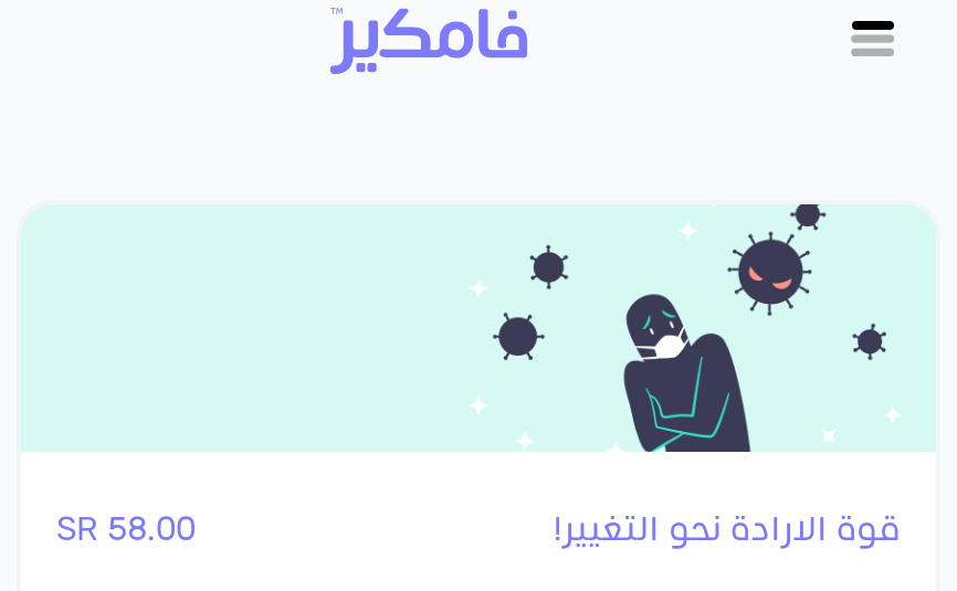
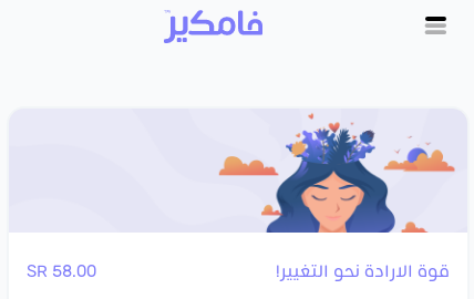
- [image]
+ [image]
